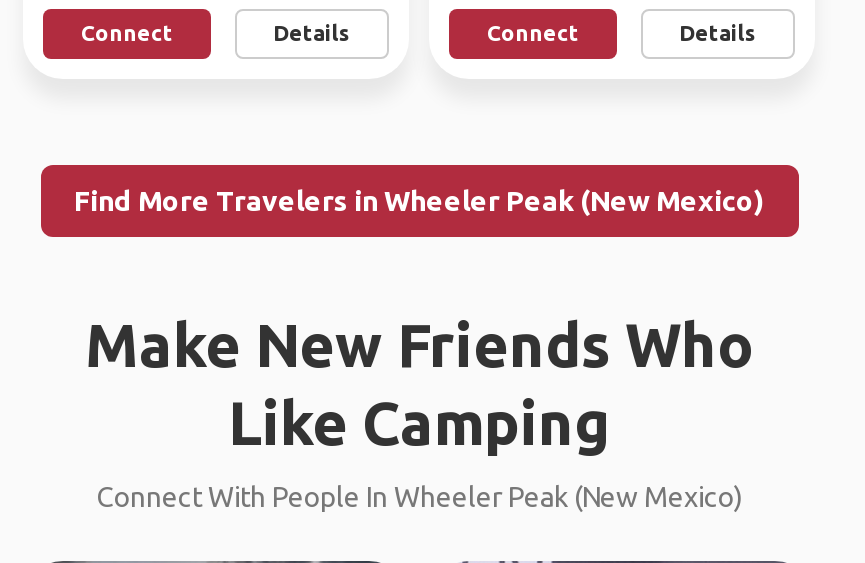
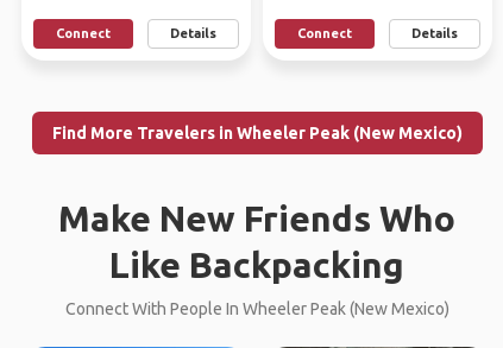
- Like Camping
+ Like Backpacking
